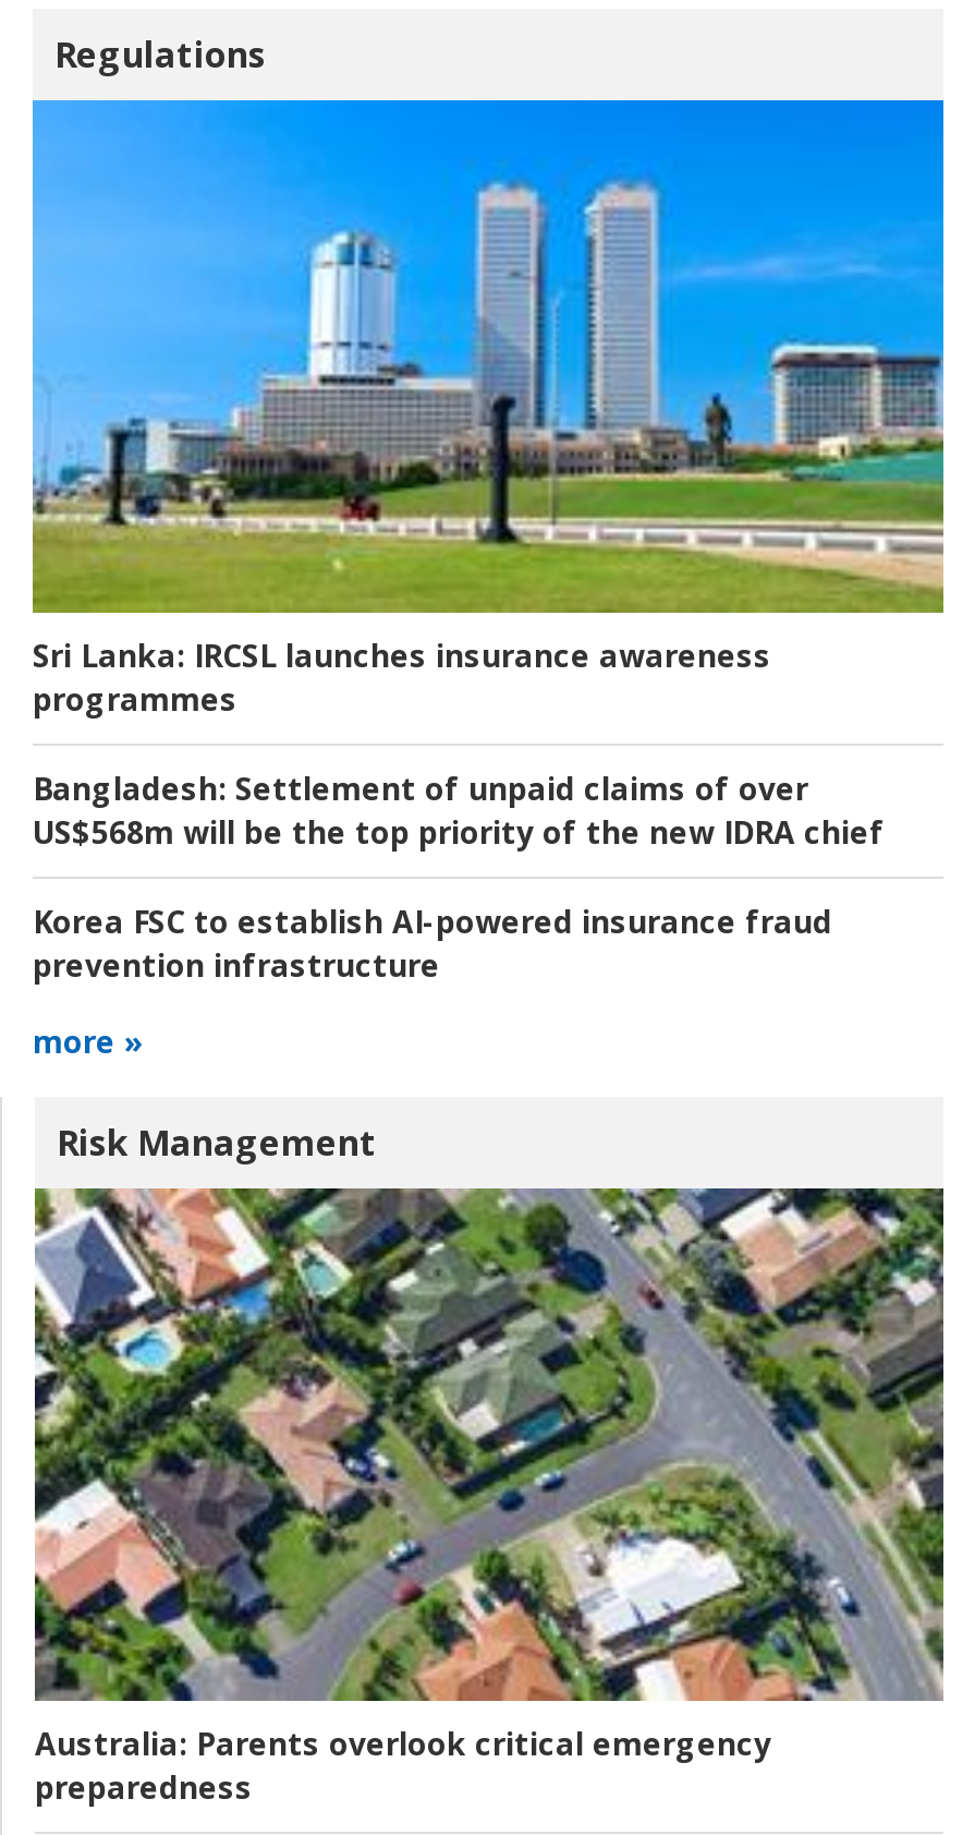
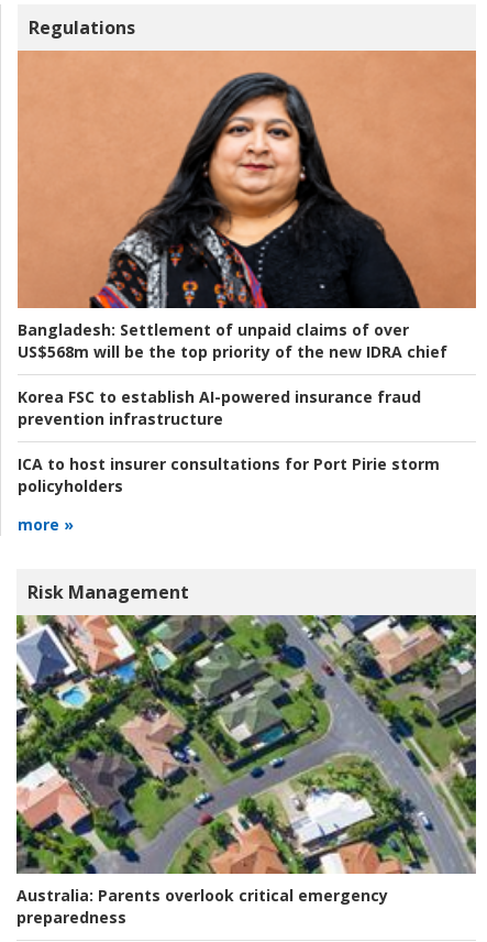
- [image]
+ [image]

- Sri Lanka: IRCSL launches insurance awareness
- programmes

moved up: Bangladesh: Settlement of unpaid claims of over | US$568m will be the top priority of the new IDRA chief | Korea FSC to establish AI-powered insurance fraud | prevention infrastructure

+ ICA to host insurer consultations for Port Pirie storm
+ policyholders
